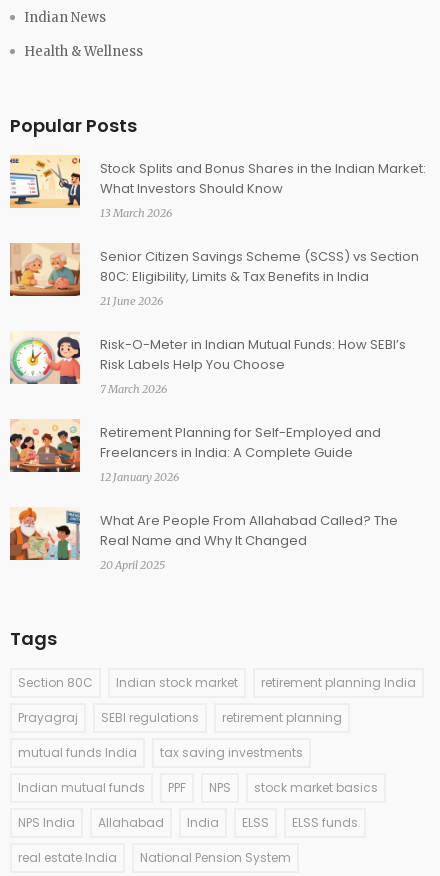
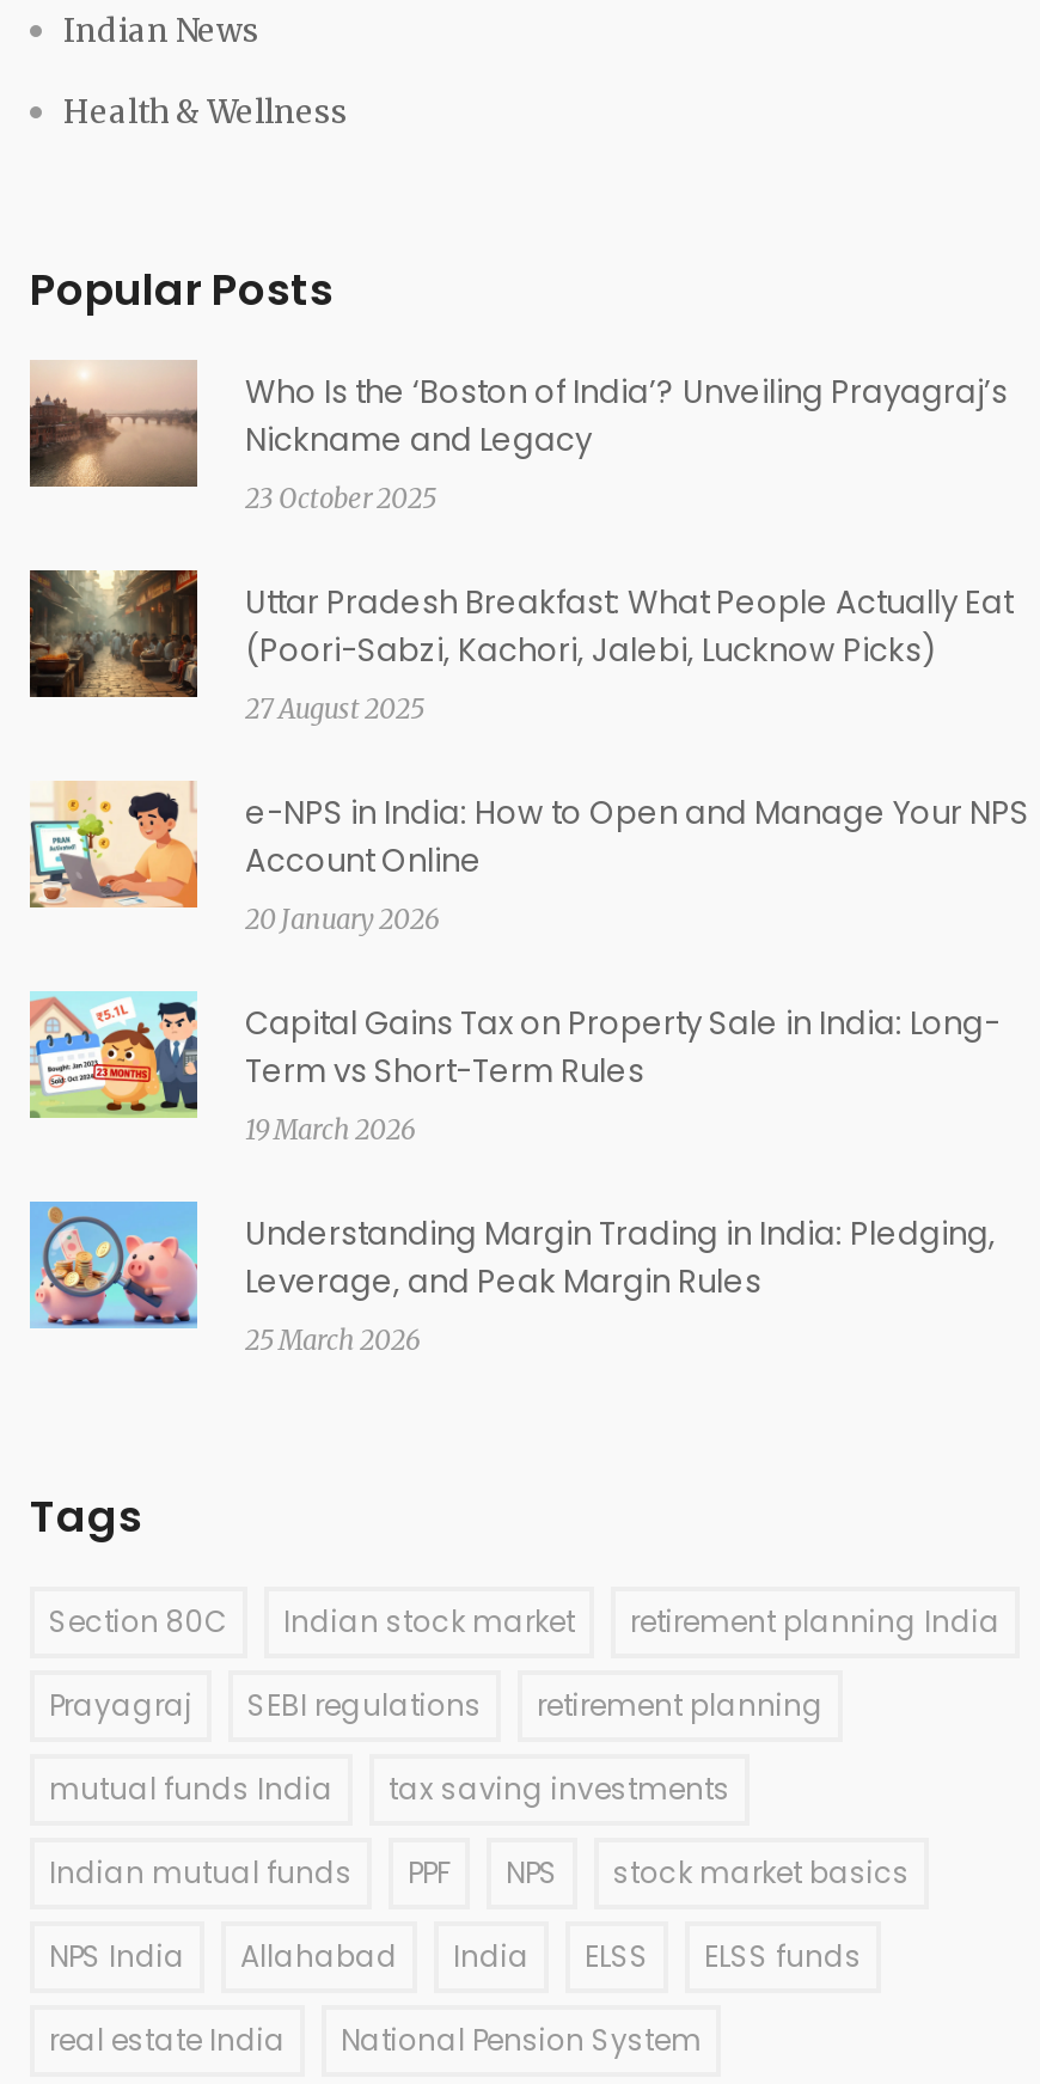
- [image]
- Stock Splits and Bonus Shares in the Indian Market:
- What Investors Should Know
- 13 March 2026
+ [image]
+ Who Is the ‘Boston of India’? Unveiling Prayagraj’s
+ Nickname and Legacy
+ 23 October 2025

- [image]
- Senior Citizen Savings Scheme (SCSS) vs Section
- 80C: Eligibility, Limits & Tax Benefits in India
- 21 June 2026
+ [image]
+ Uttar Pradesh Breakfast: What People Actually Eat
+ (Poori-Sabzi, Kachori, Jalebi, Lucknow Picks)
+ 27 August 2025

- [image]
- Risk-O-Meter in Indian Mutual Funds: How SEBI’s
- Risk Labels Help You Choose
- 7 March 2026
+ [image]
+ e-NPS in India: How to Open and Manage Your NPS
+ Account Online
+ 20 January 2026

- [image]
- Retirement Planning for Self-Employed and
- Freelancers in India: A Complete Guide
- 12 January 2026
+ [image]
+ Capital Gains Tax on Property Sale in India: Long-
+ Term vs Short-Term Rules
+ 19 March 2026

- [image]
- What Are People From Allahabad Called? The
- Real Name and Why It Changed
- 20 April 2025
+ [image]
+ Understanding Margin Trading in India: Pledging,
+ Leverage, and Peak Margin Rules
+ 25 March 2026
